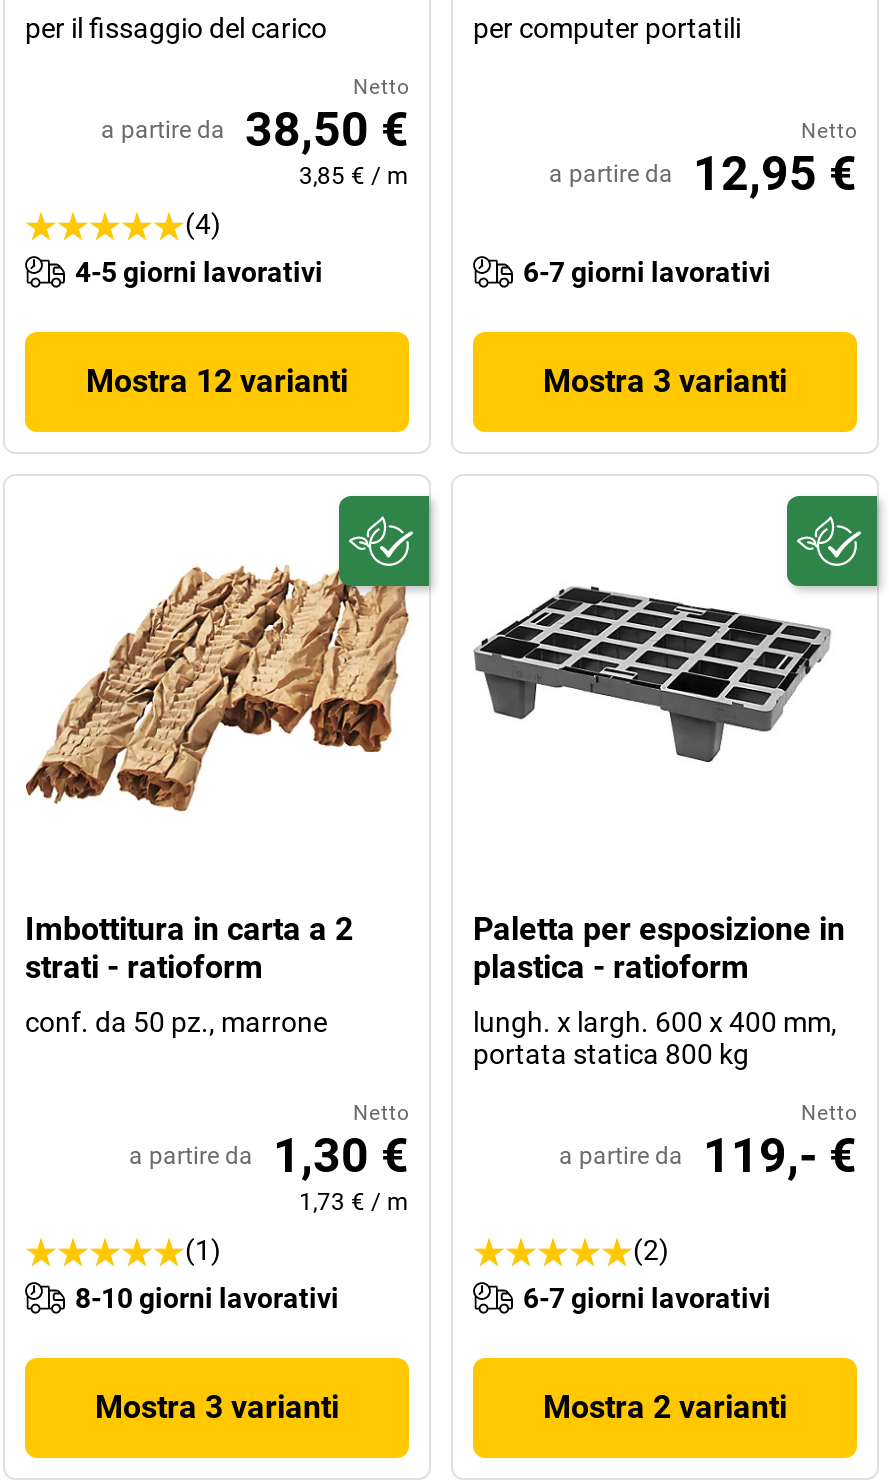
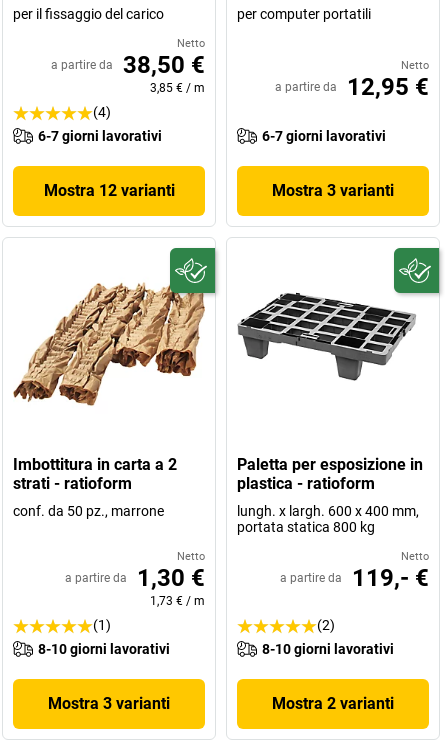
- 4-5 giorni lavorativi
+ 6-7 giorni lavorativi

- 6-7 giorni lavorativi
+ 8-10 giorni lavorativi
